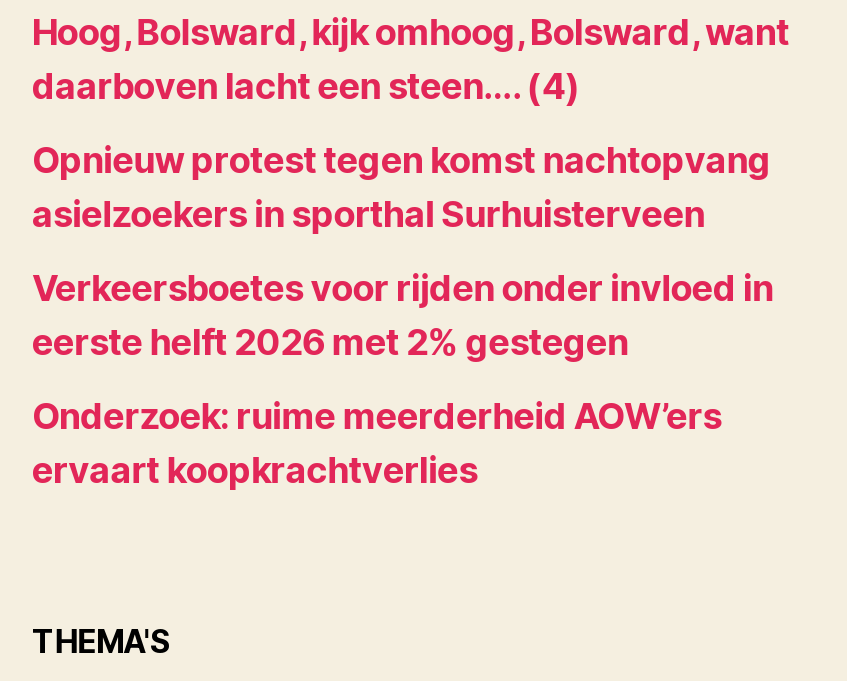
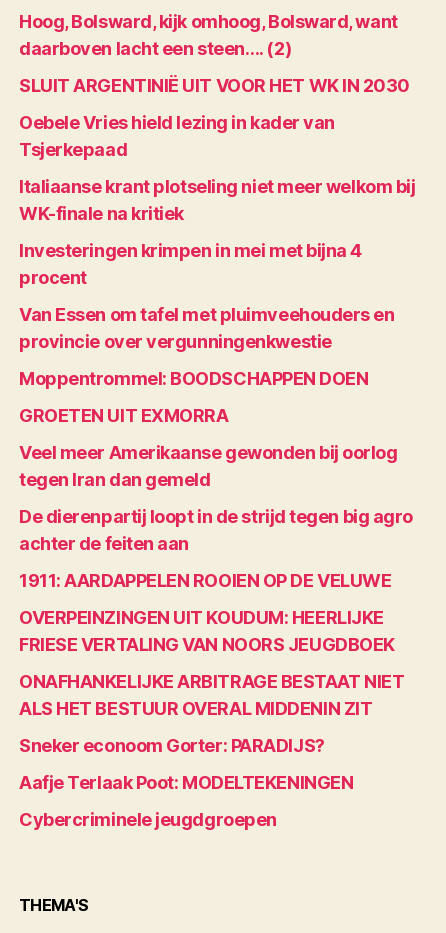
- daarboven lacht een steen…. (4)
- Opnieuw protest tegen komst nachtopvang
- asielzoekers in sporthal Surhuisterveen
- Verkeersboetes voor rijden onder invloed in
- eerste helft 2026 met 2% gestegen
- Onderzoek: ruime meerderheid AOW’ers
- ervaart koopkrachtverlies
+ daarboven lacht een steen…. (2)
+ SLUIT ARGENTINIË UIT VOOR HET WK IN 2030
+ Oebele Vries hield lezing in kader van
+ Tsjerkepaad
+ Italiaanse krant plotseling niet meer welkom bij
+ WK-finale na kritiek
+ Investeringen krimpen in mei met bijna 4
+ procent
+ Van Essen om tafel met pluimveehouders en
+ provincie over vergunningenkwestie
+ Moppentrommel: BOODSCHAPPEN DOEN
+ GROETEN UIT EXMORRA
+ Veel meer Amerikaanse gewonden bij oorlog
+ tegen Iran dan gemeld
+ De dierenpartij loopt in de strijd tegen big agro
+ achter de feiten aan
+ 1911: AARDAPPELEN ROOIEN OP DE VELUWE
+ OVERPEINZINGEN UIT KOUDUM: HEERLIJKE
+ FRIESE VERTALING VAN NOORS JEUGDBOEK
+ ONAFHANKELIJKE ARBITRAGE BESTAAT NIET
+ ALS HET BESTUUR OVERAL MIDDENIN ZIT
+ Sneker econoom Gorter: PARADIJS?
+ Aafje Terlaak Poot: MODELTEKENINGEN
+ Cybercriminele jeugdgroepen
